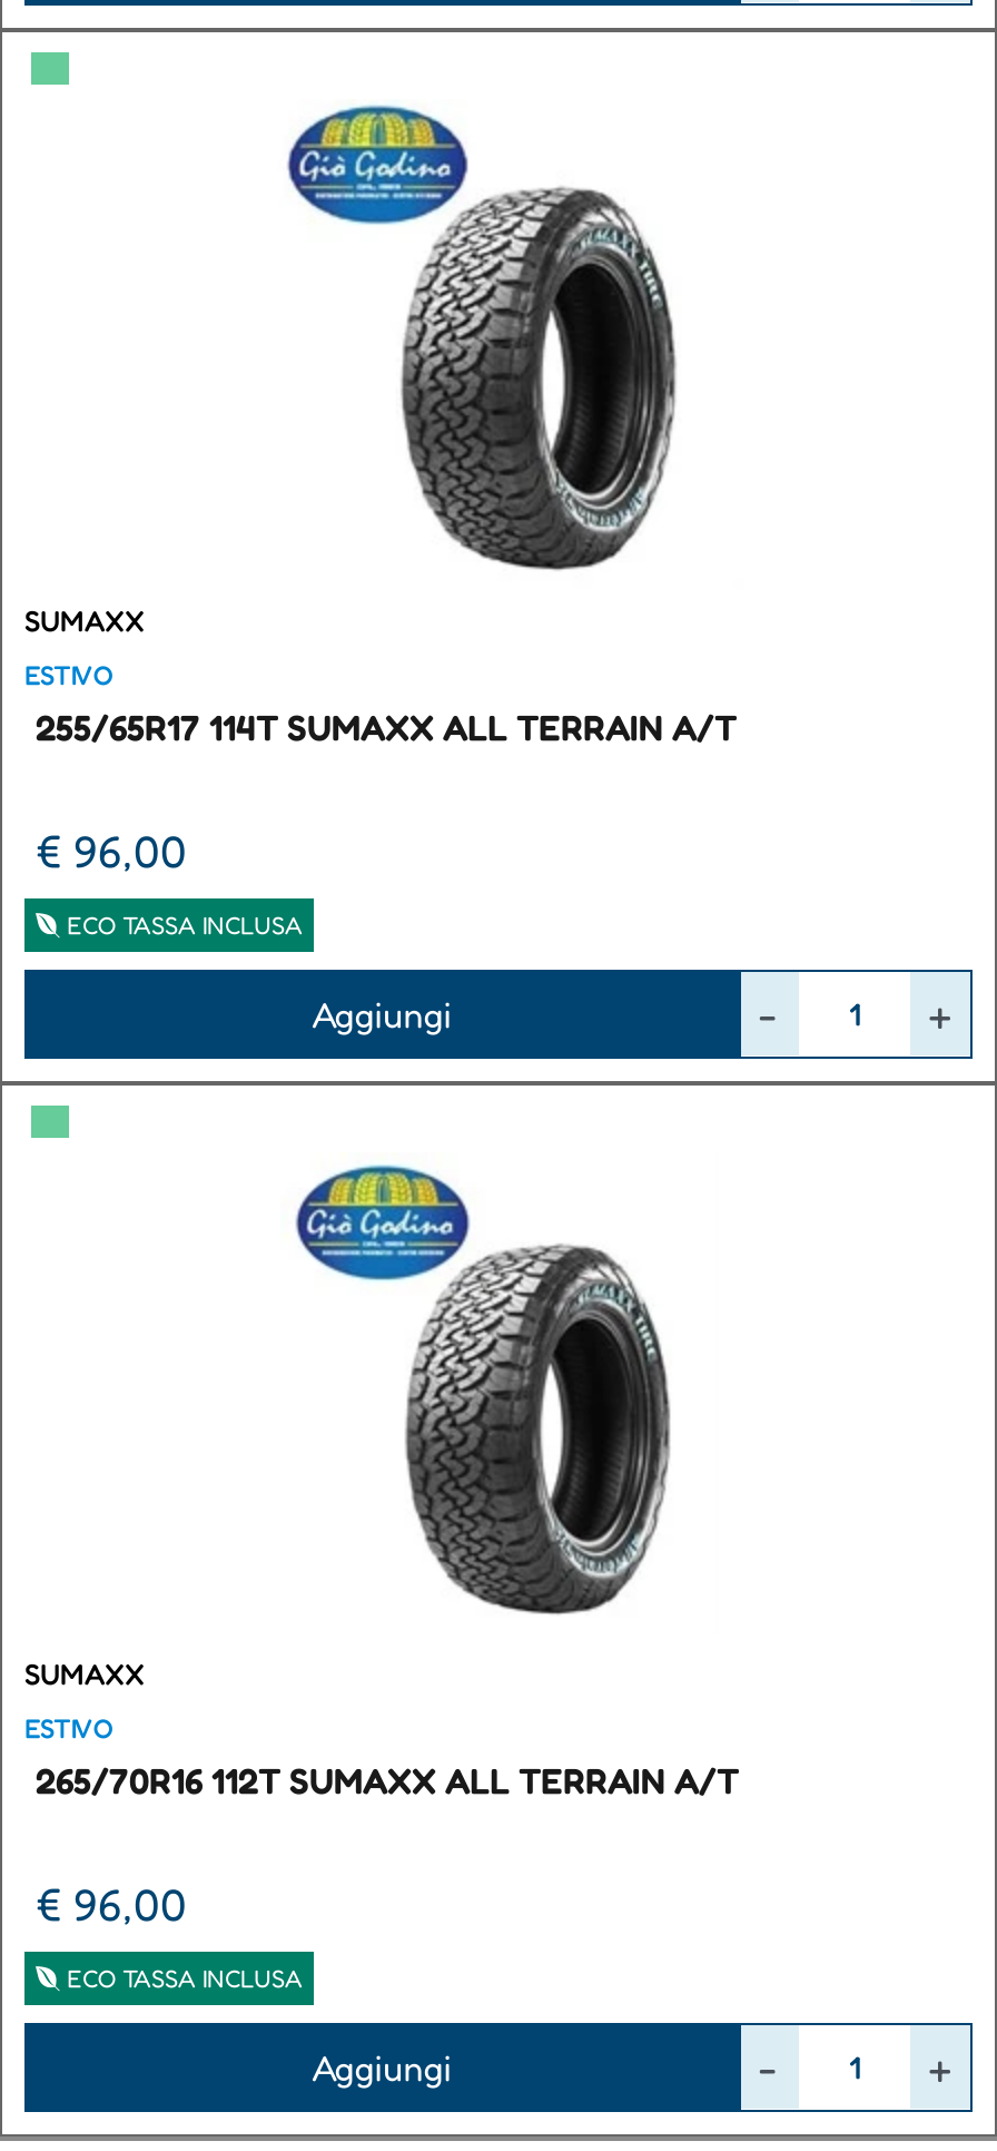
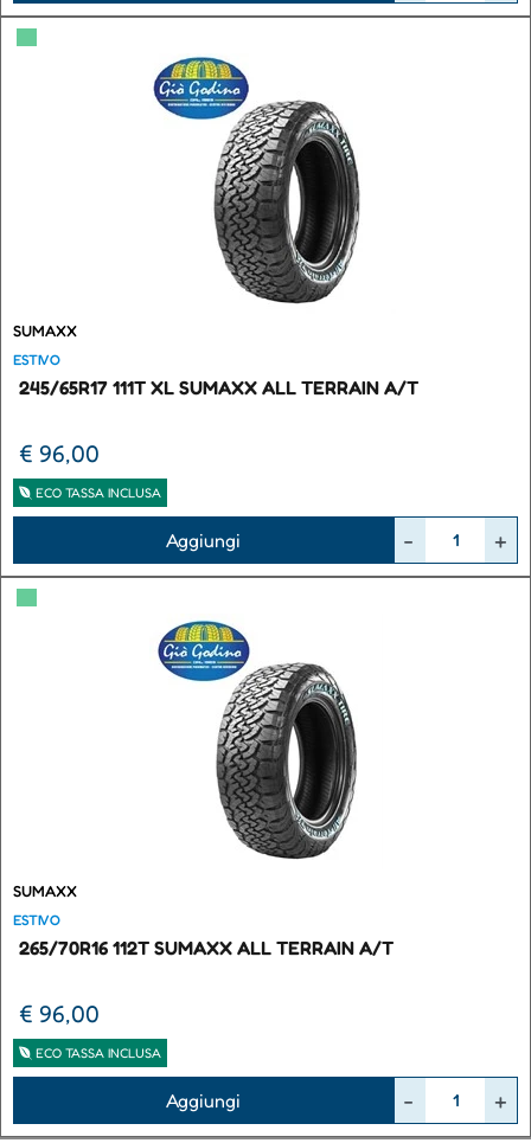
- 255/65R17 114T SUMAXX ALL TERRAIN A/T
+ 245/65R17 111T XL SUMAXX ALL TERRAIN A/T
